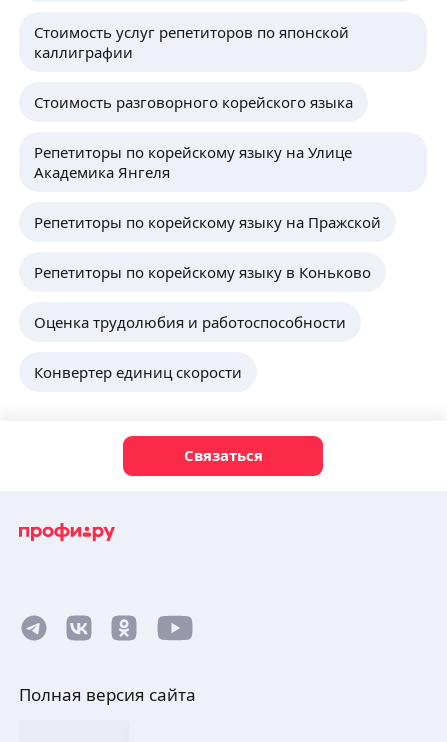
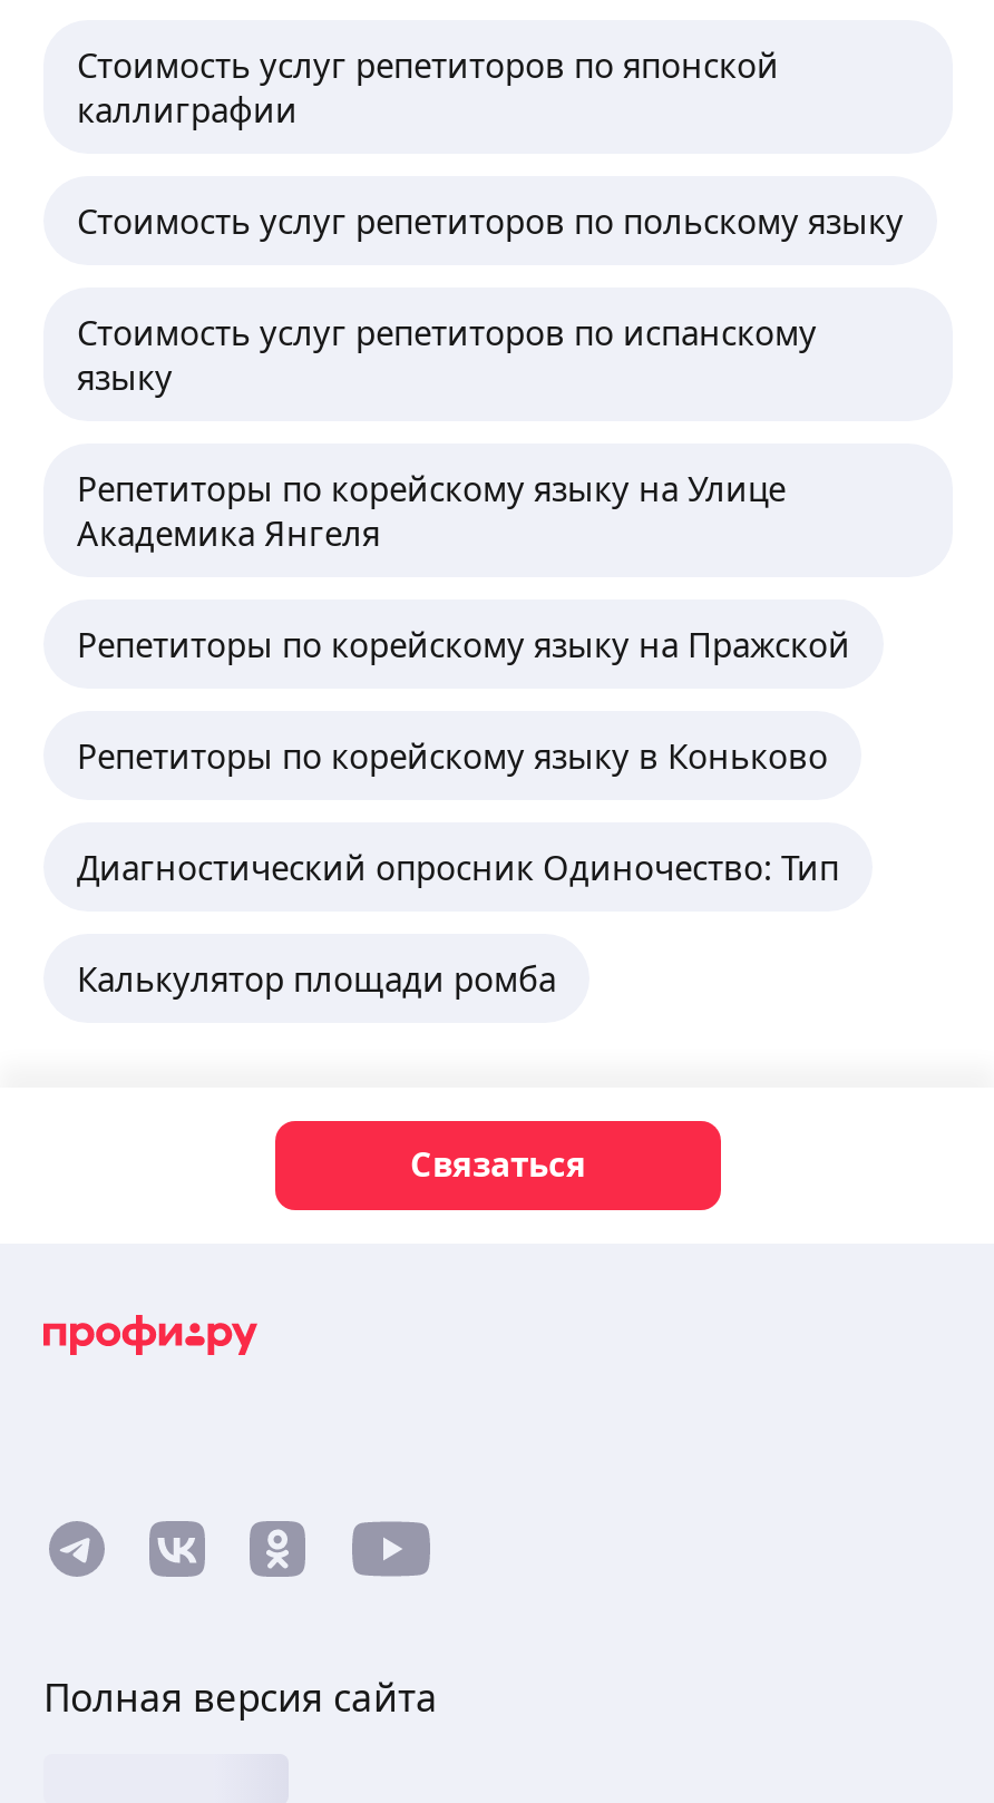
- Стоимость разговорного корейского языка
+ Стоимость услуг репетиторов по польскому языку
+ Стоимость услуг репетиторов по испанскому
+ языку

- Оценка трудолюбия и работоспособности
+ Диагностический опросник Одиночество: Тип

- Конвертер единиц скорости
+ Калькулятор площади ромба
